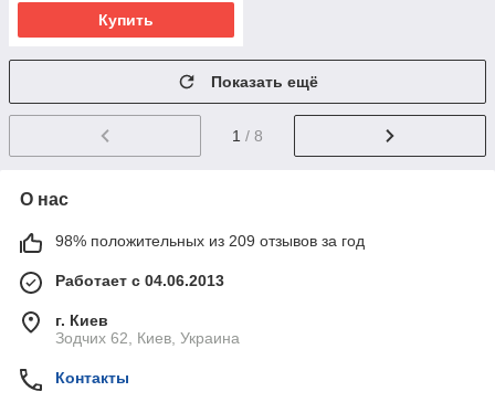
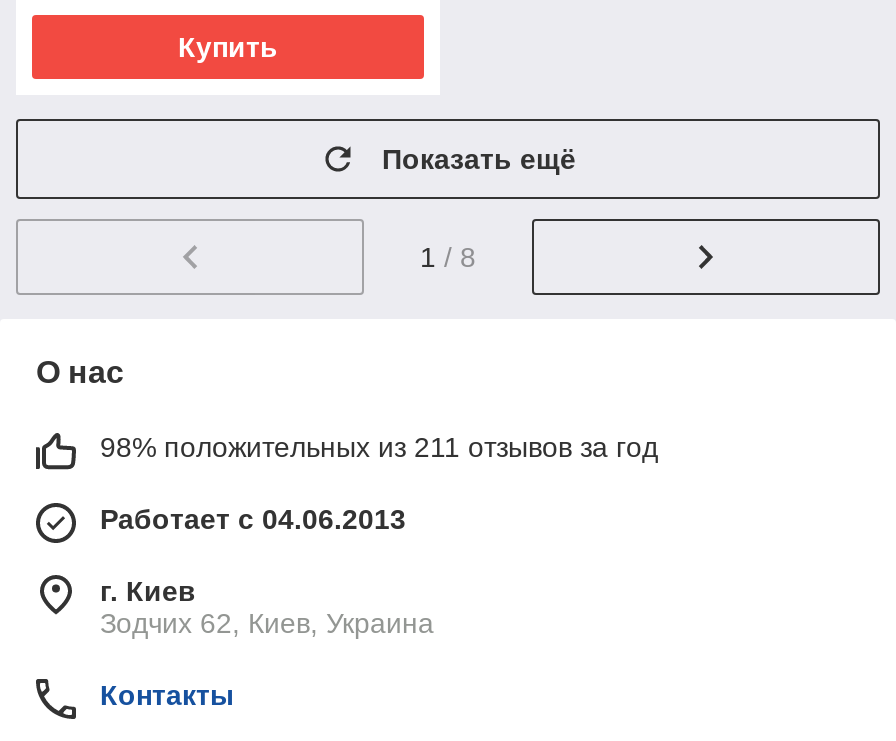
- 98% положительных из 209 отзывов за год
+ 98% положительных из 211 отзывов за год
